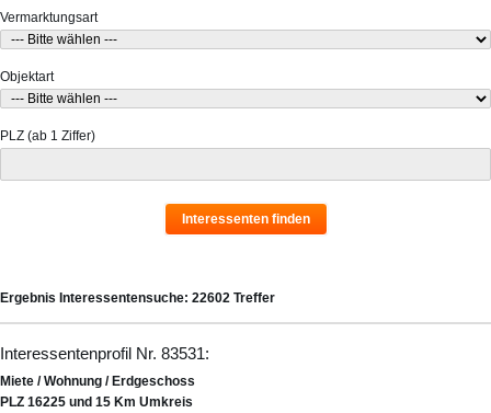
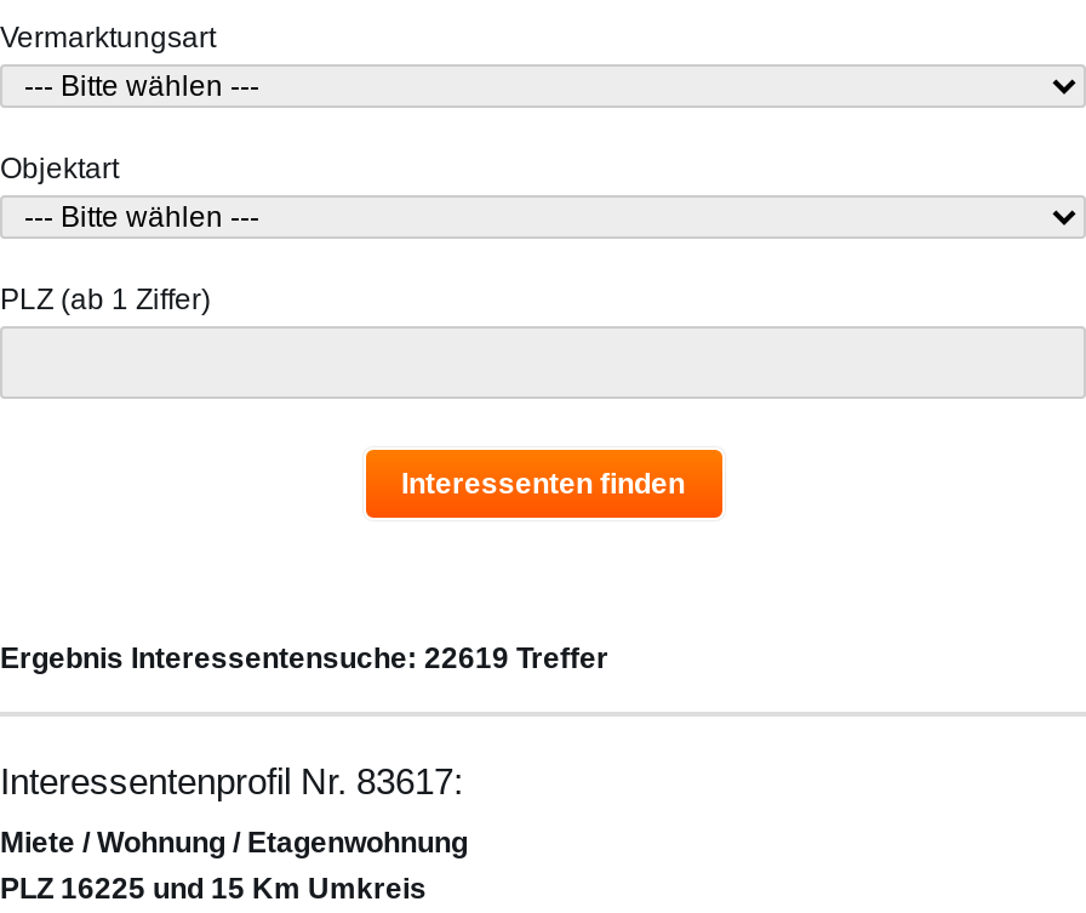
- Ergebnis Interessentensuche: 22602 Treffer
+ Ergebnis Interessentensuche: 22619 Treffer

- Interessentenprofil Nr. 83531:
+ Interessentenprofil Nr. 83617:

- Miete / Wohnung / Erdgeschoss
+ Miete / Wohnung / Etagenwohnung
